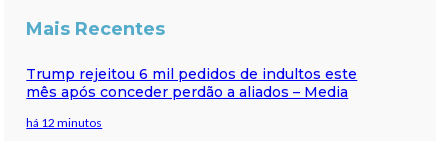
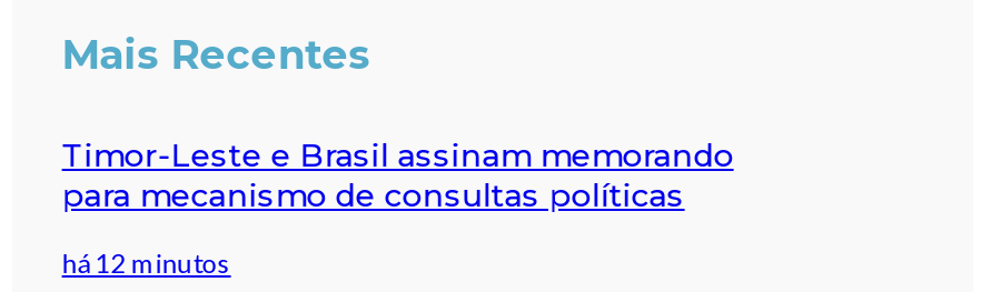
- Trump rejeitou 6 mil pedidos de indultos este
- mês após conceder perdão a aliados – Media
+ Timor-Leste e Brasil assinam memorando
+ para mecanismo de consultas políticas
